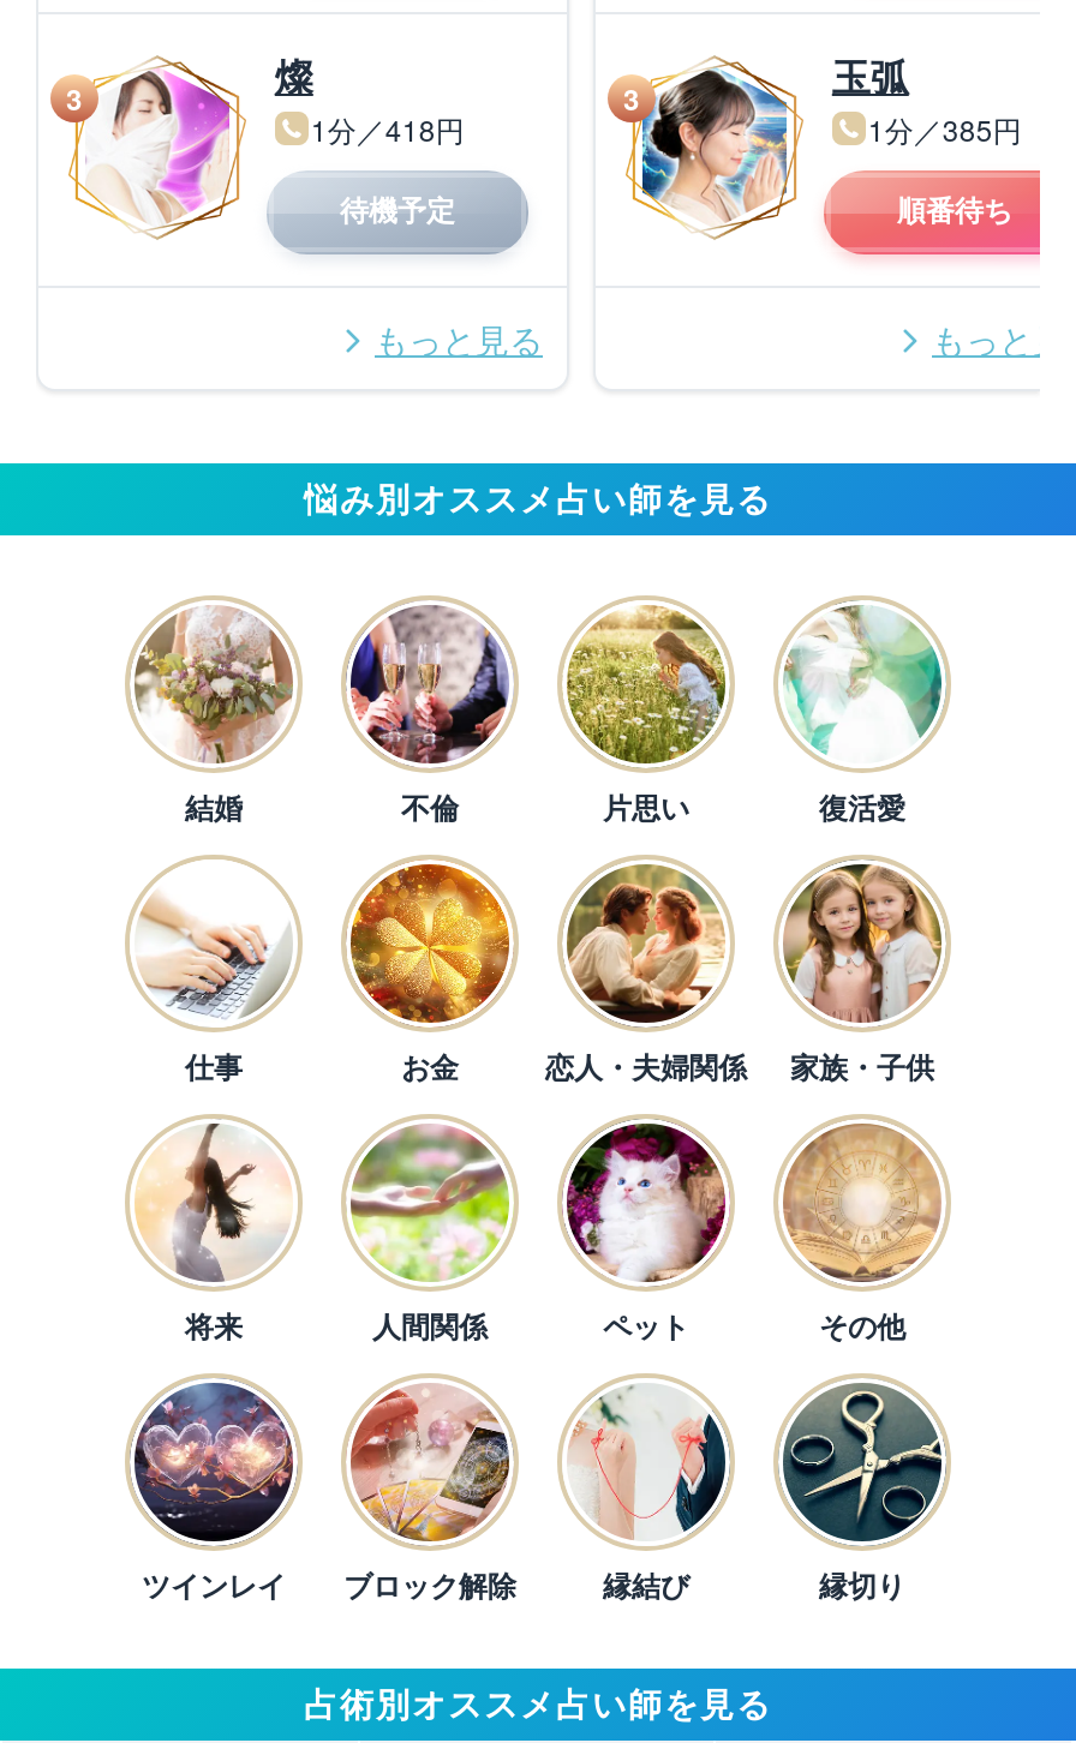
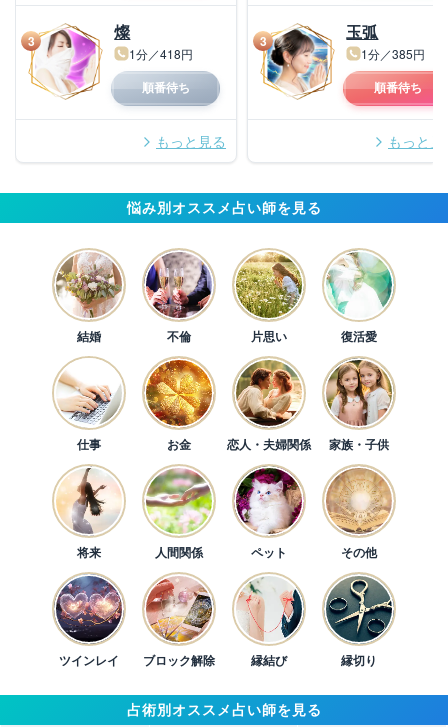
- 待機予定
+ 順番待ち
